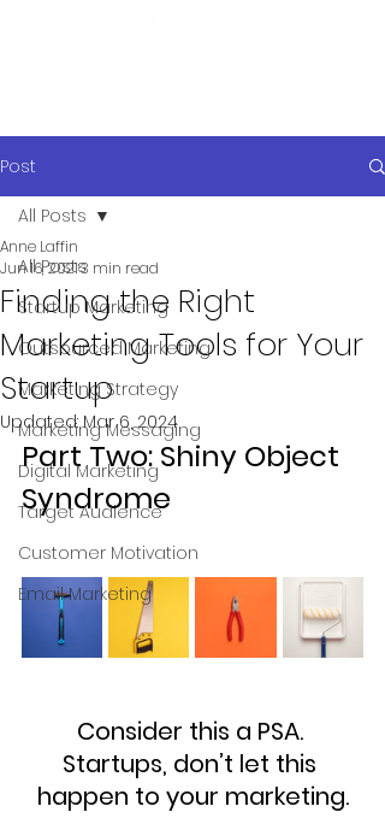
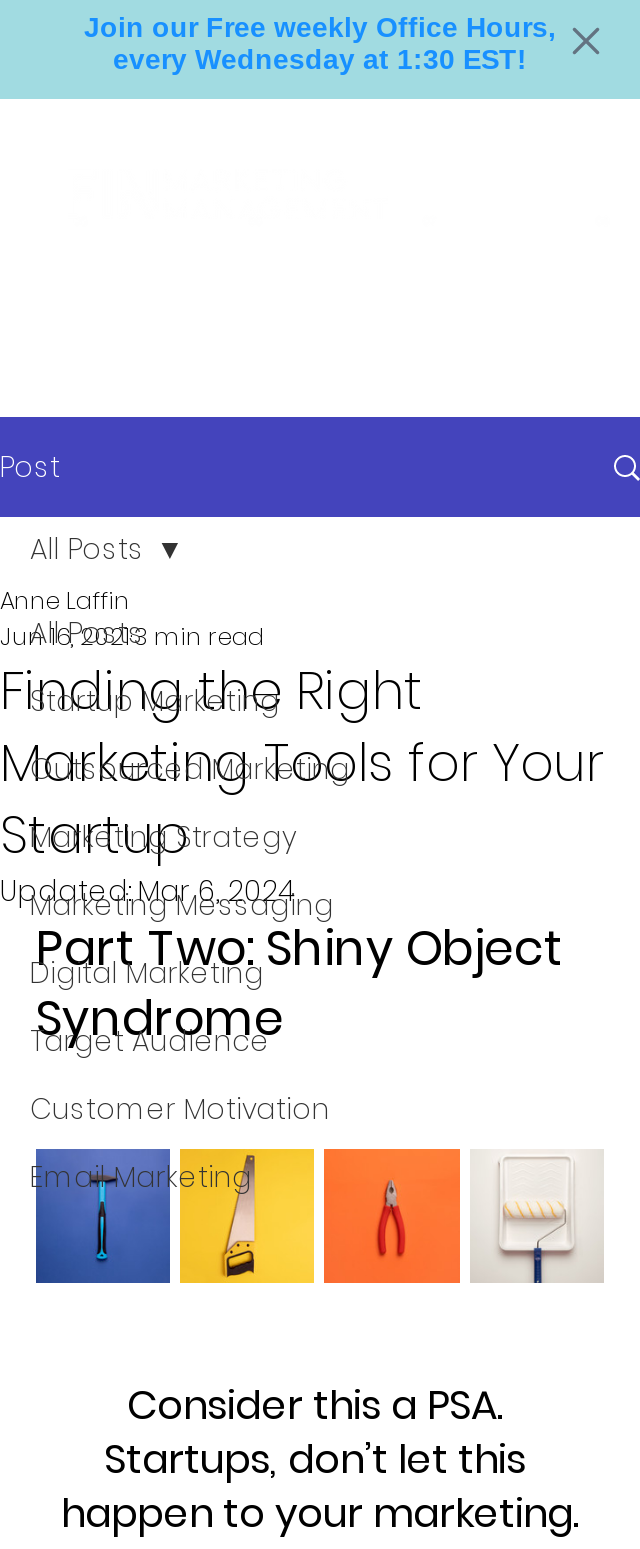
+ Join our Free weekly Office Hours,
+ every Wednesday at 1:30 EST!
